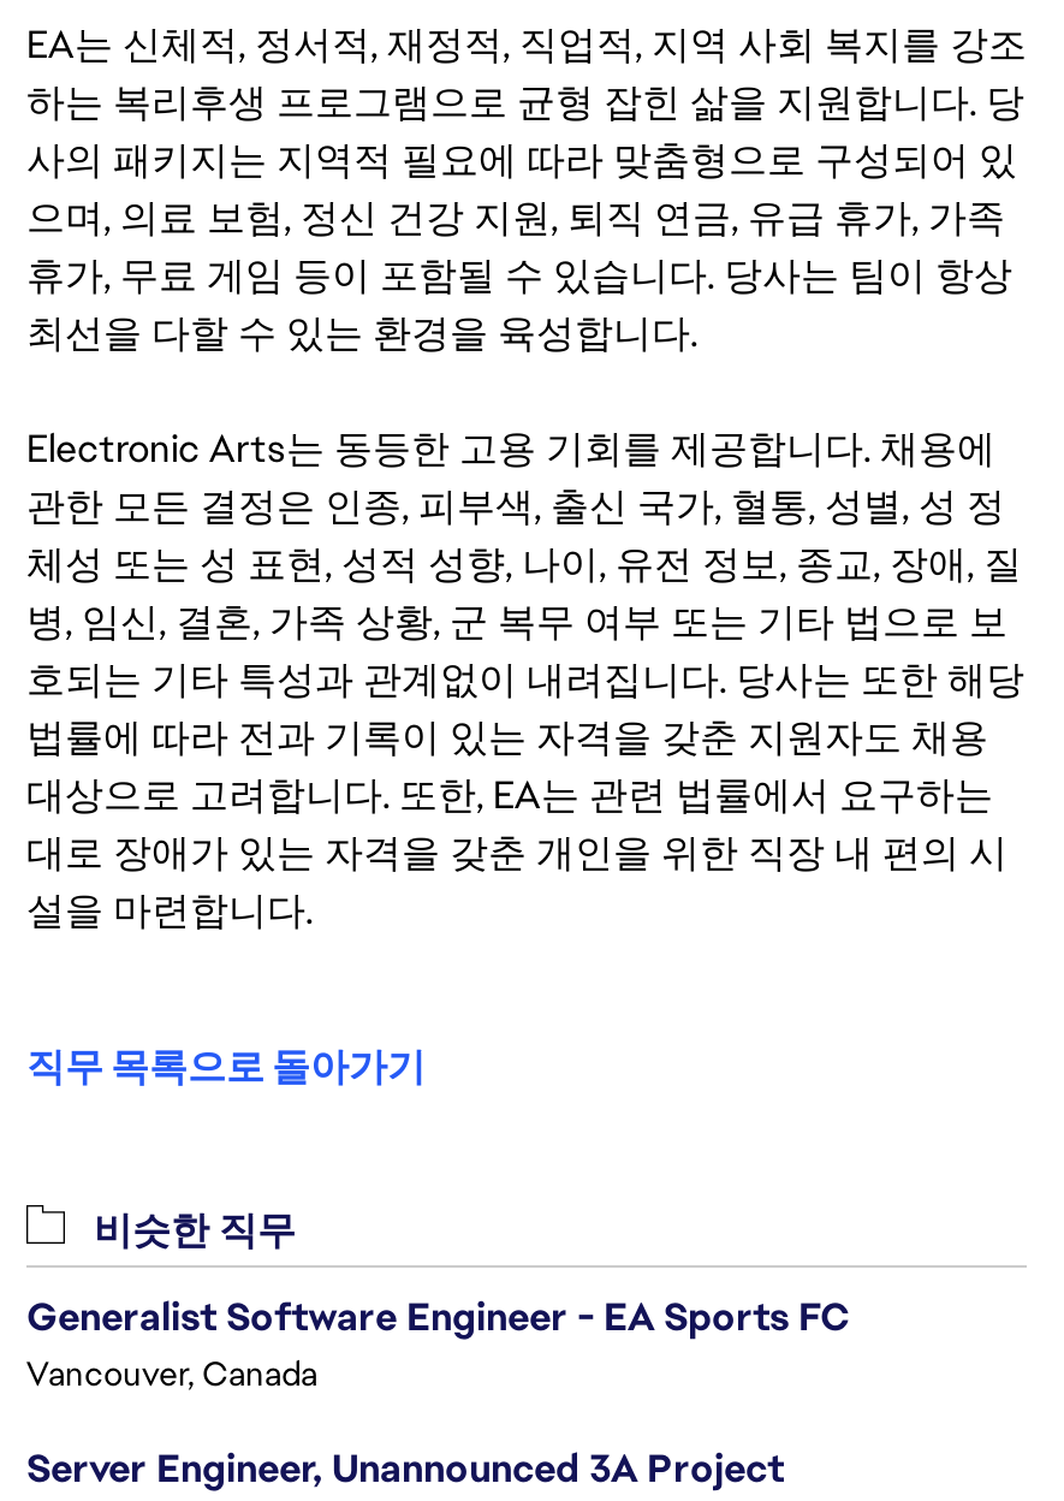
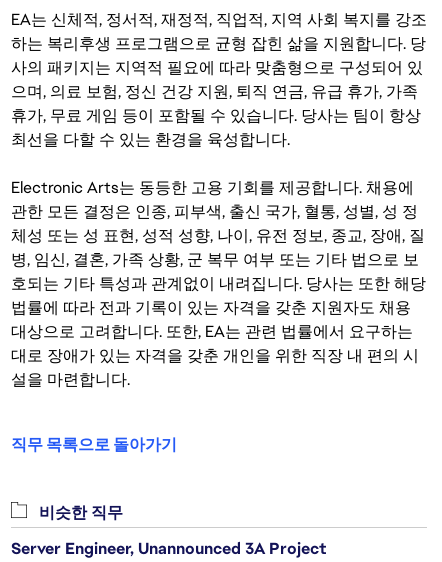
- Generalist Software Engineer - EA Sports FC
- Vancouver, Canada
